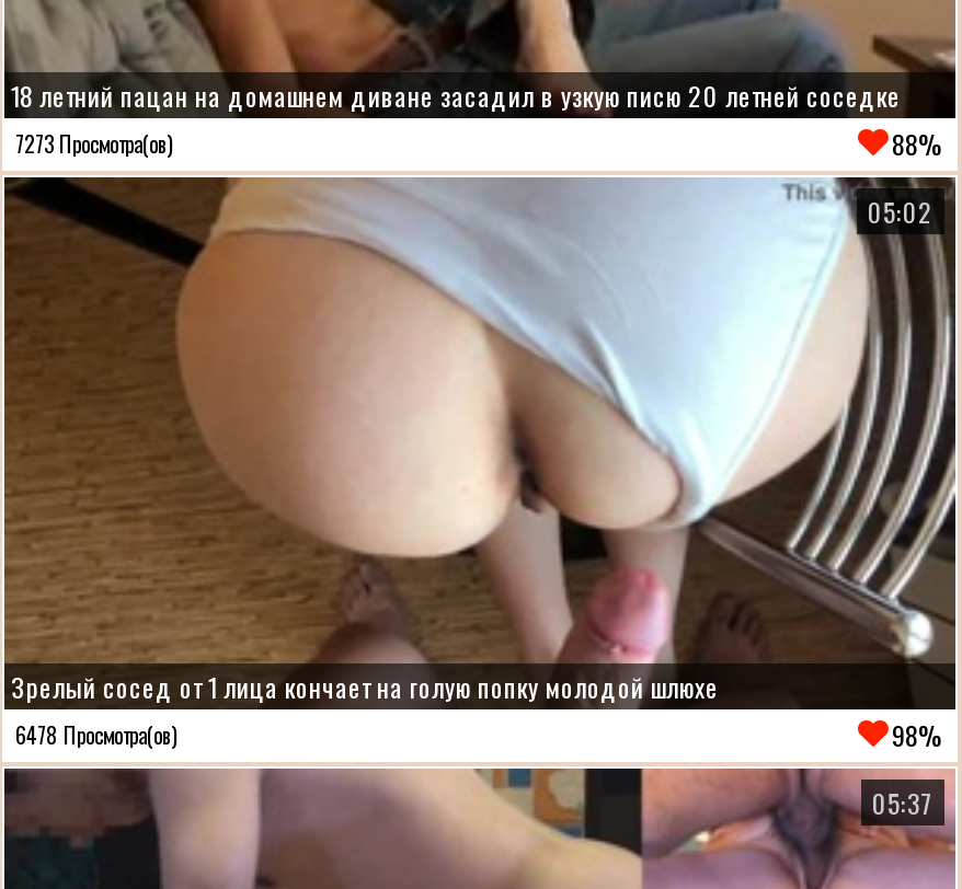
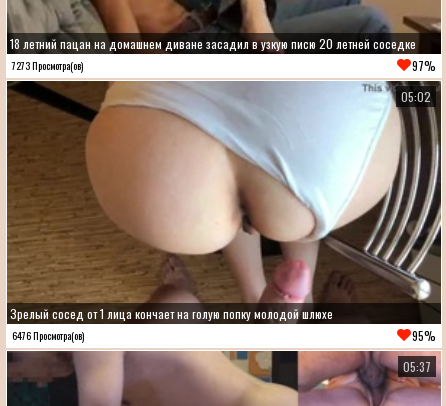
- 88%
+ 97%

- 6478 Просмотра(ов)
+ 6476 Просмотра(ов)

- 98%
+ 95%
